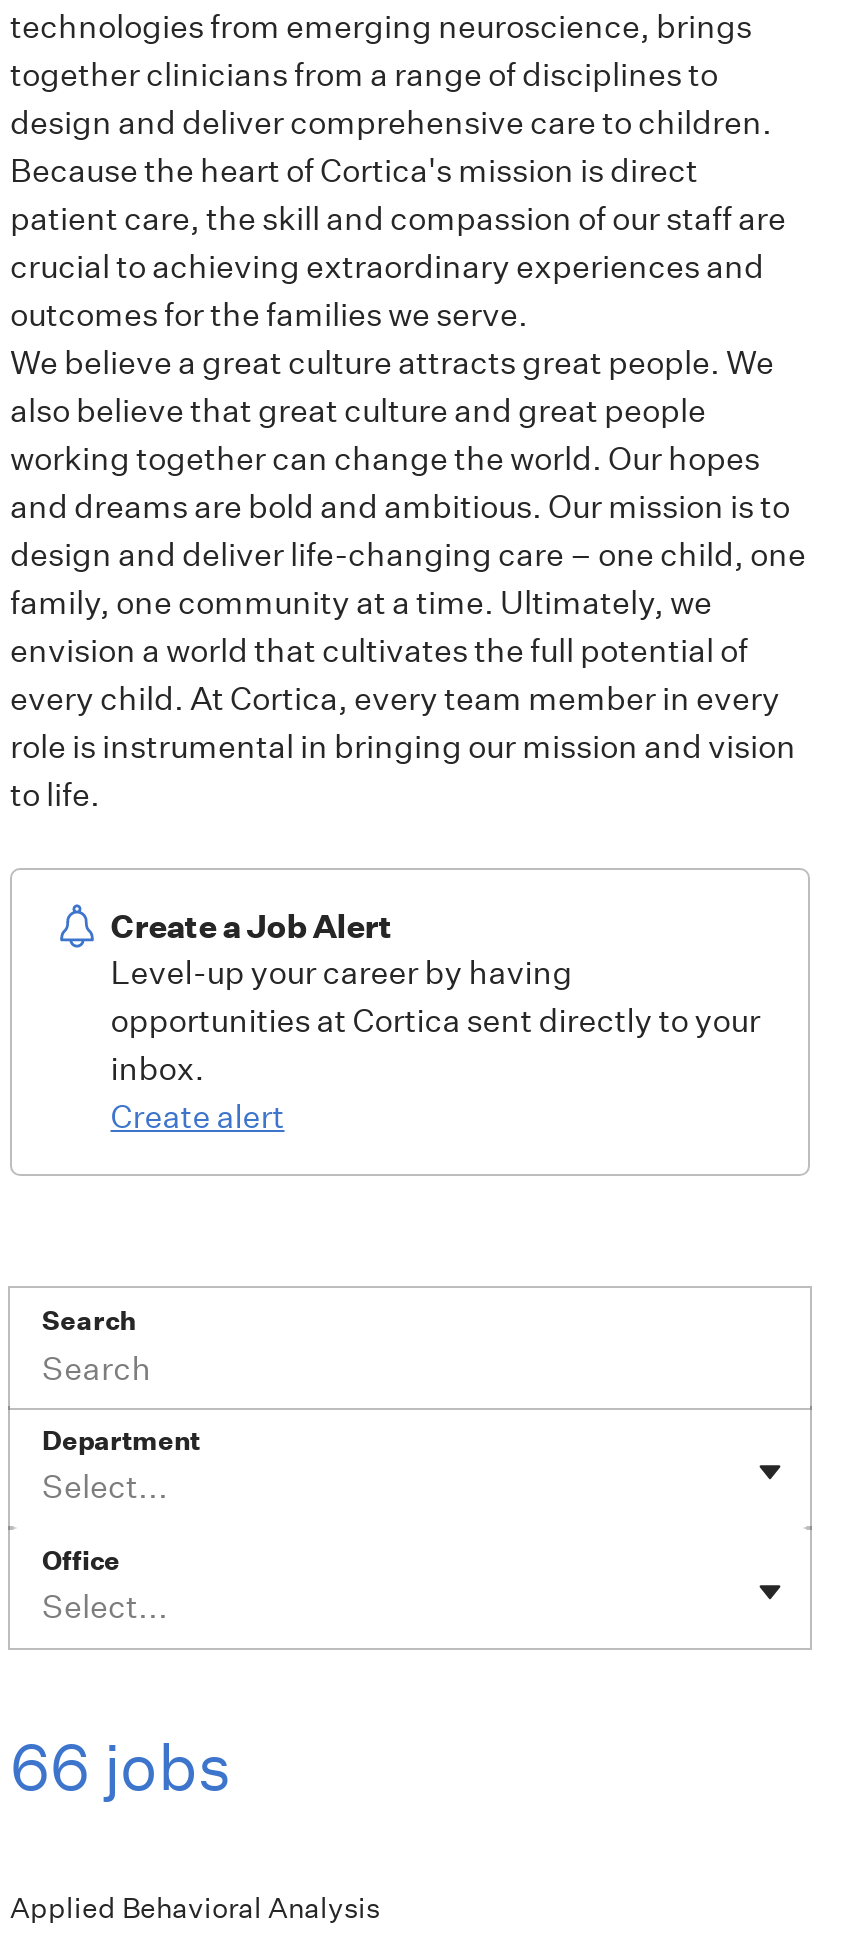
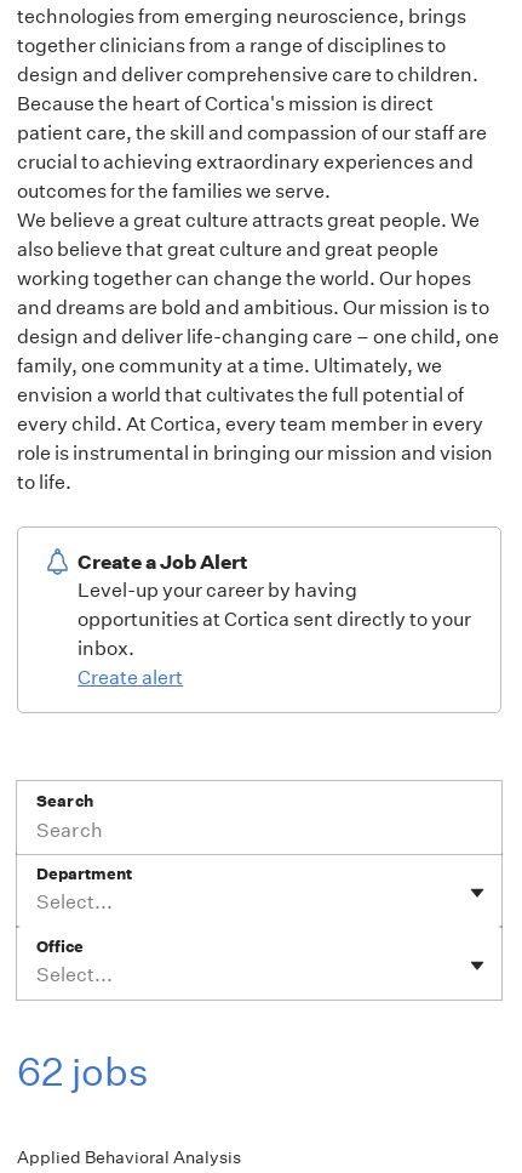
- 66 jobs
+ 62 jobs
